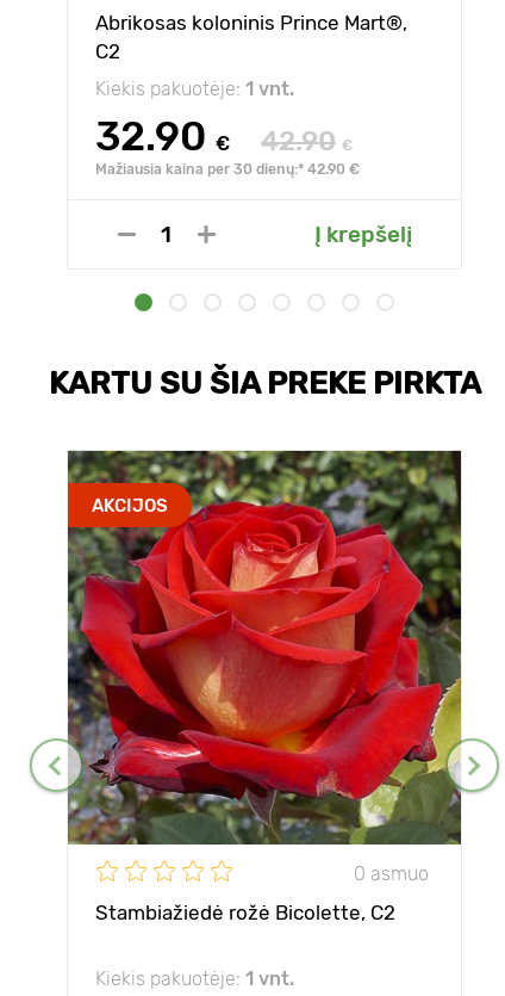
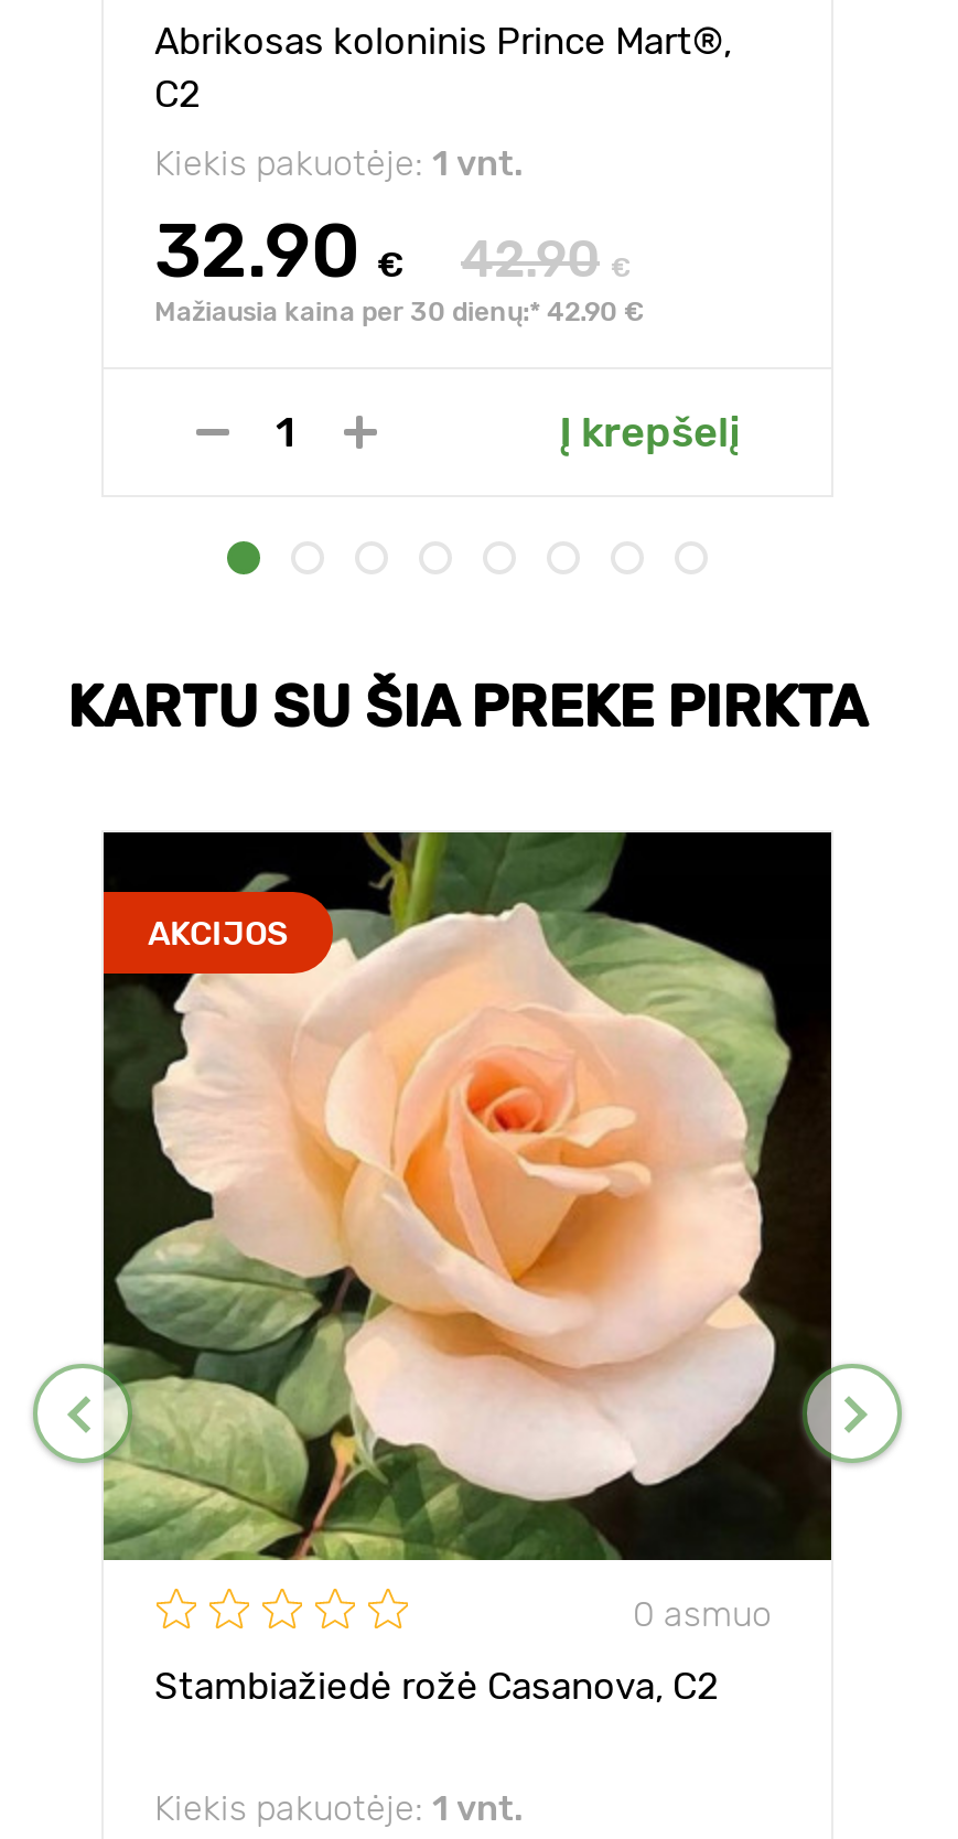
- [image]
+ [image]

- Stambiažiedė rožė Bicolette, C2
+ Stambiažiedė rožė Casanova, C2
